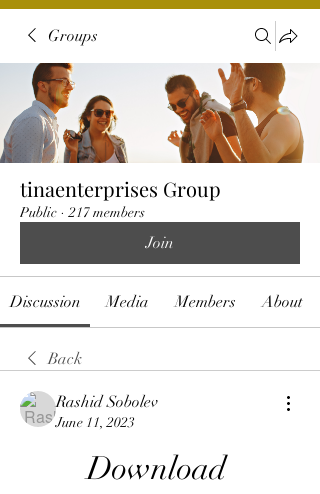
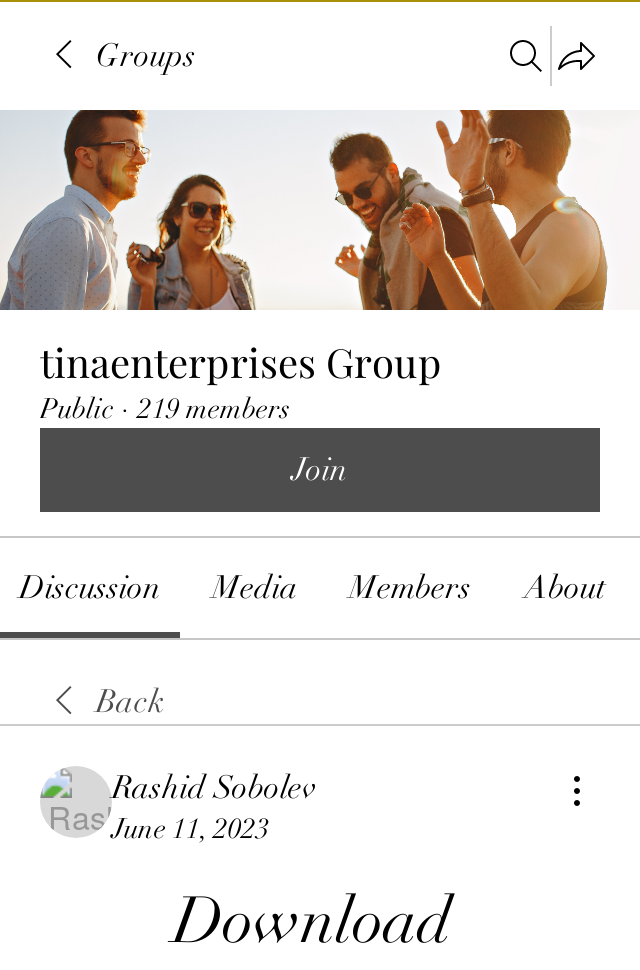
- Public · 217 members
+ Public · 219 members
